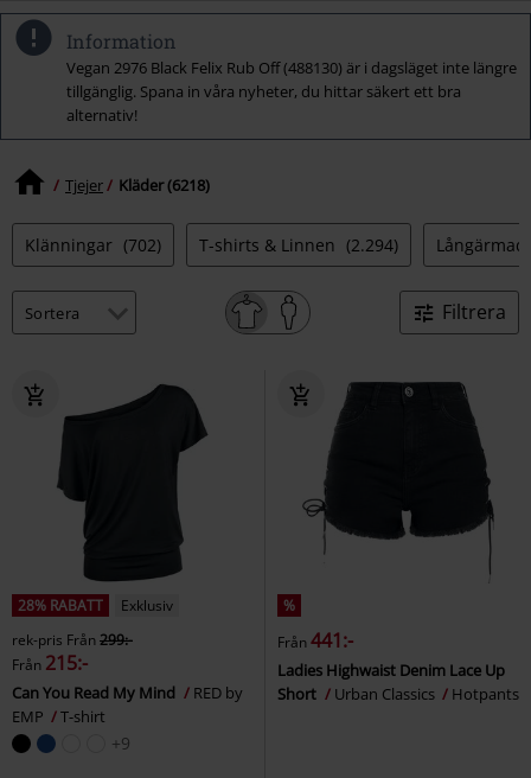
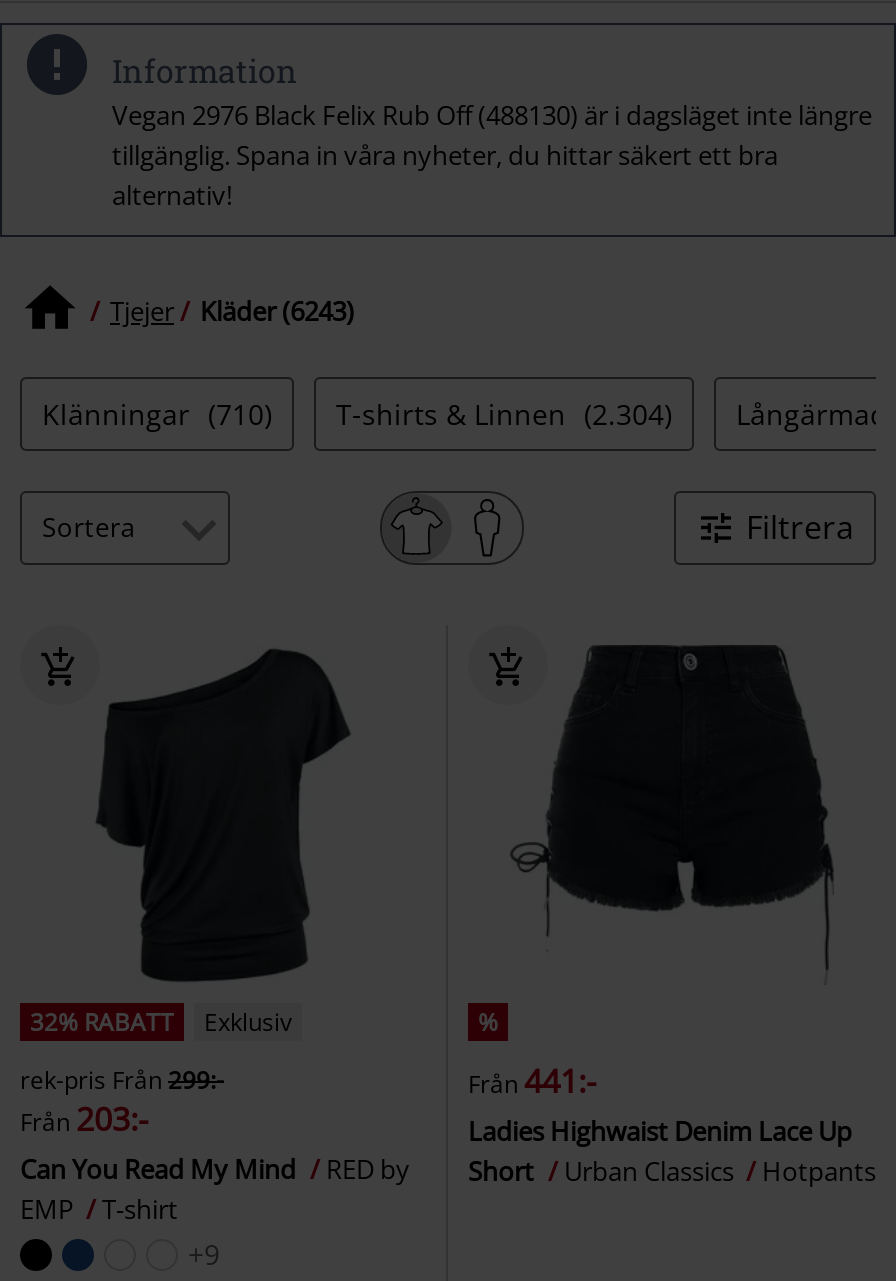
- Tjejer Kläder (6218)
+ Tjejer Kläder (6243)

- Klänningar (702)
+ Klänningar (710)

- T-shirts & Linnen (2.294)
+ T-shirts & Linnen (2.304)

- 28% RABATT Exklusiv
+ 32% RABATT Exklusiv

- Från 215:-
+ Från 203:-
